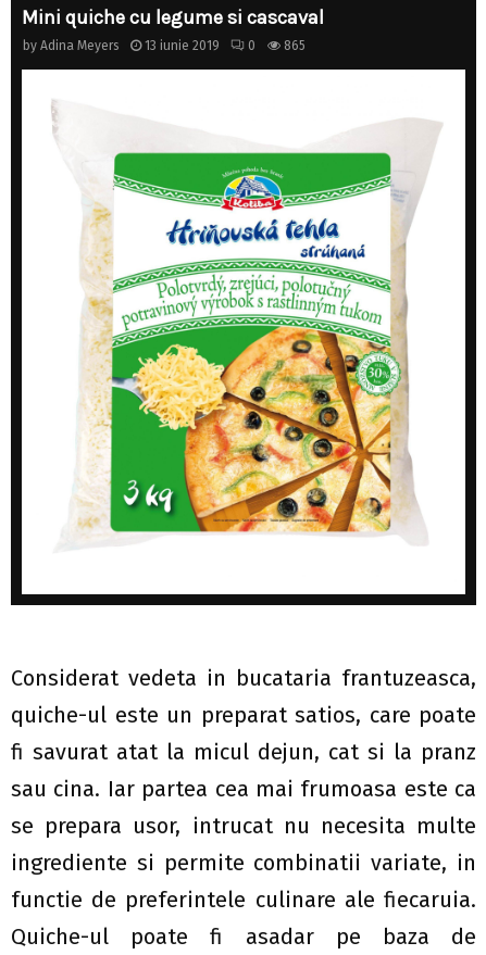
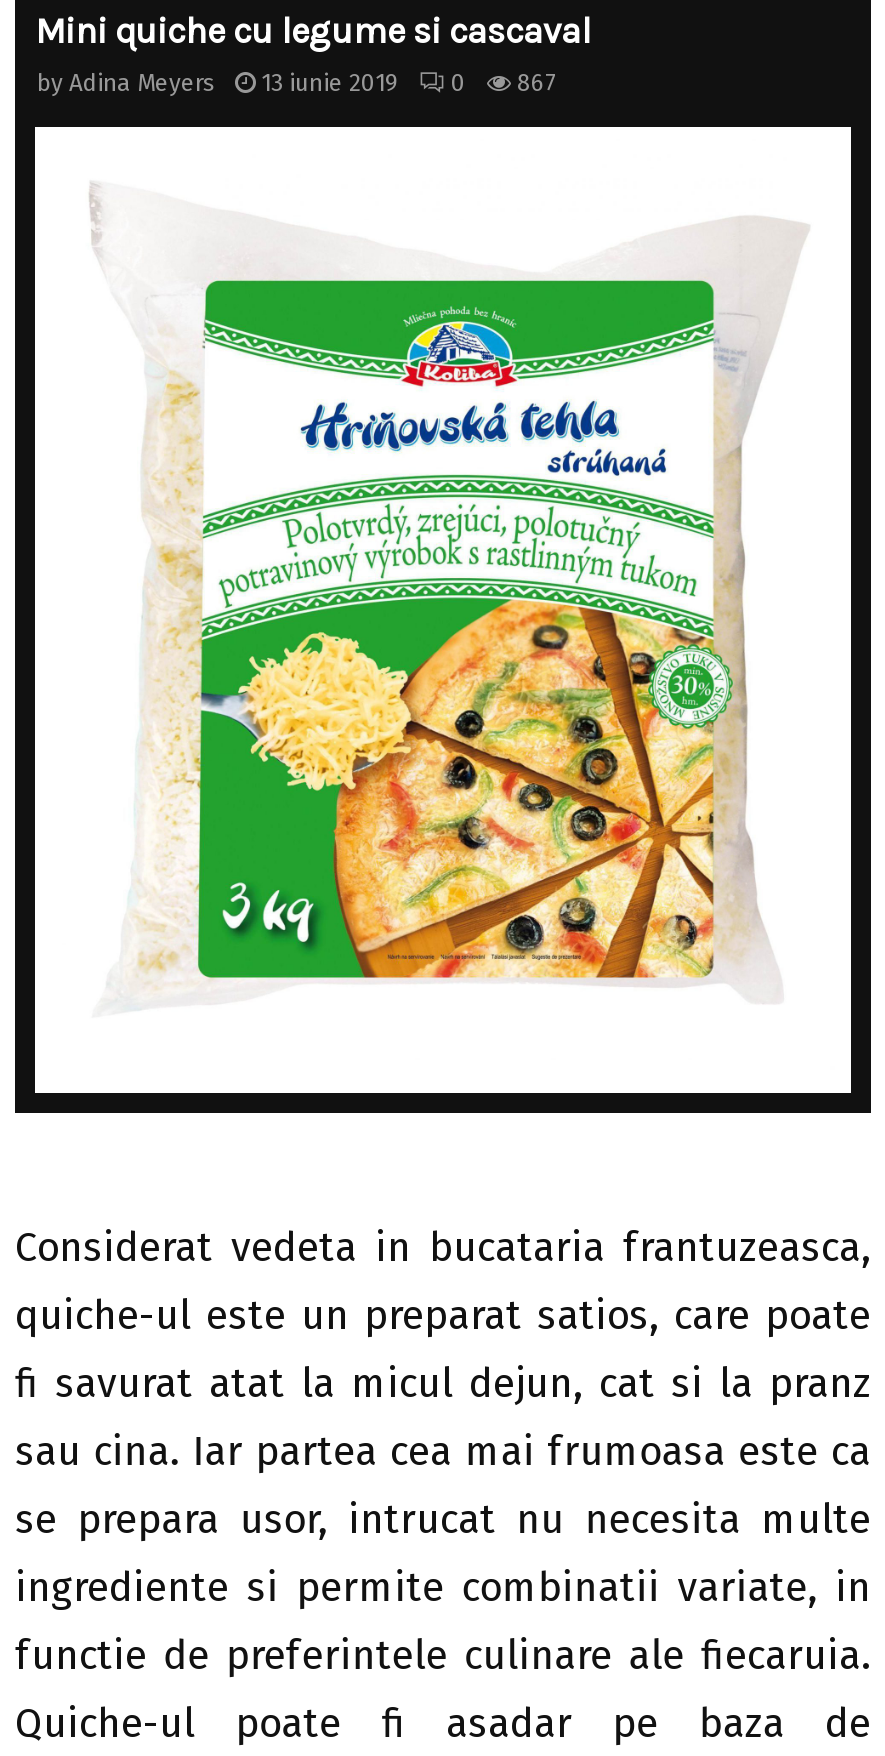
- by Adina Meyers 13 iunie 2019 0 865
+ by Adina Meyers 13 iunie 2019 0 867
